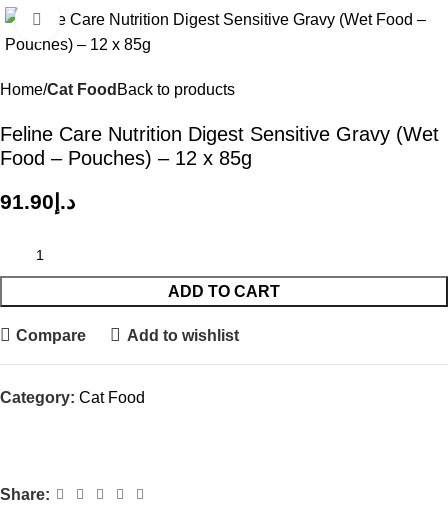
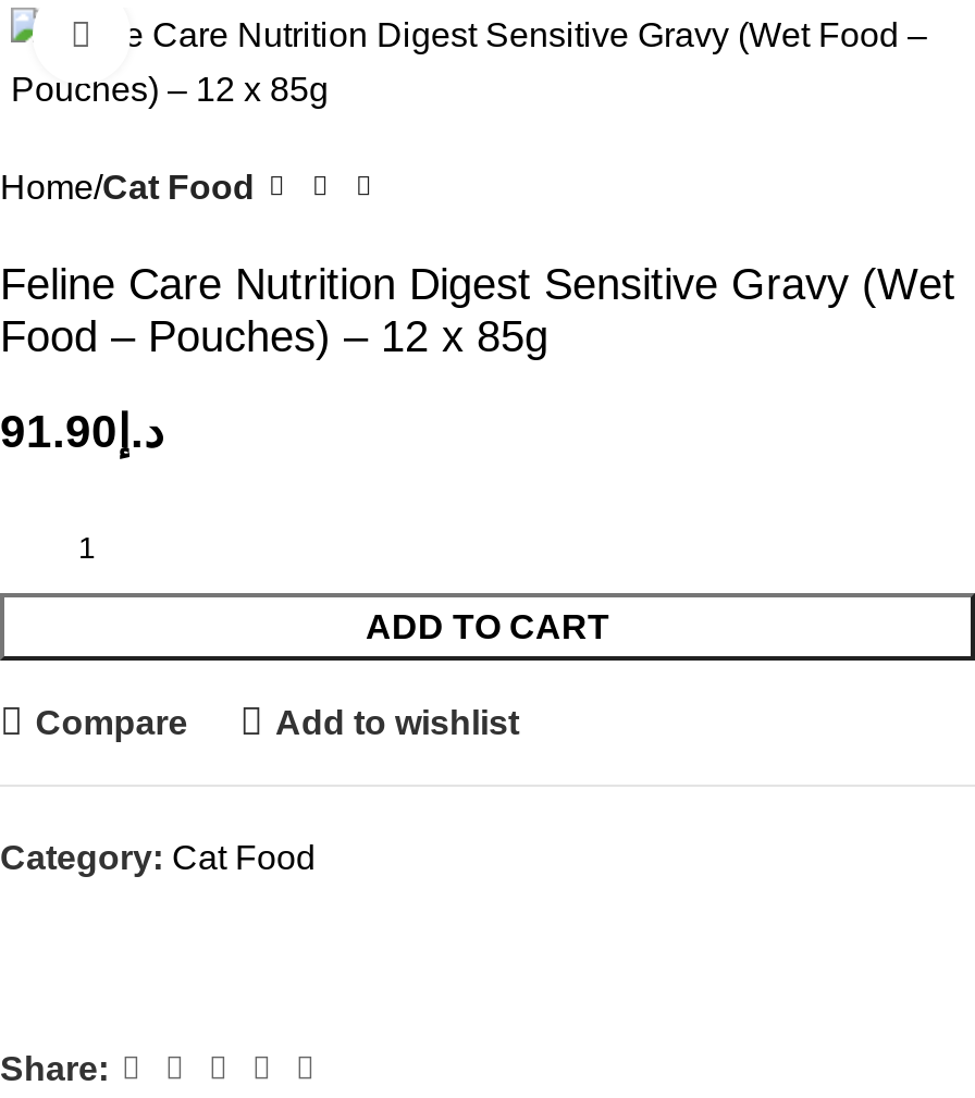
- Home Cat FoodBack to products
+ Home Cat Food
